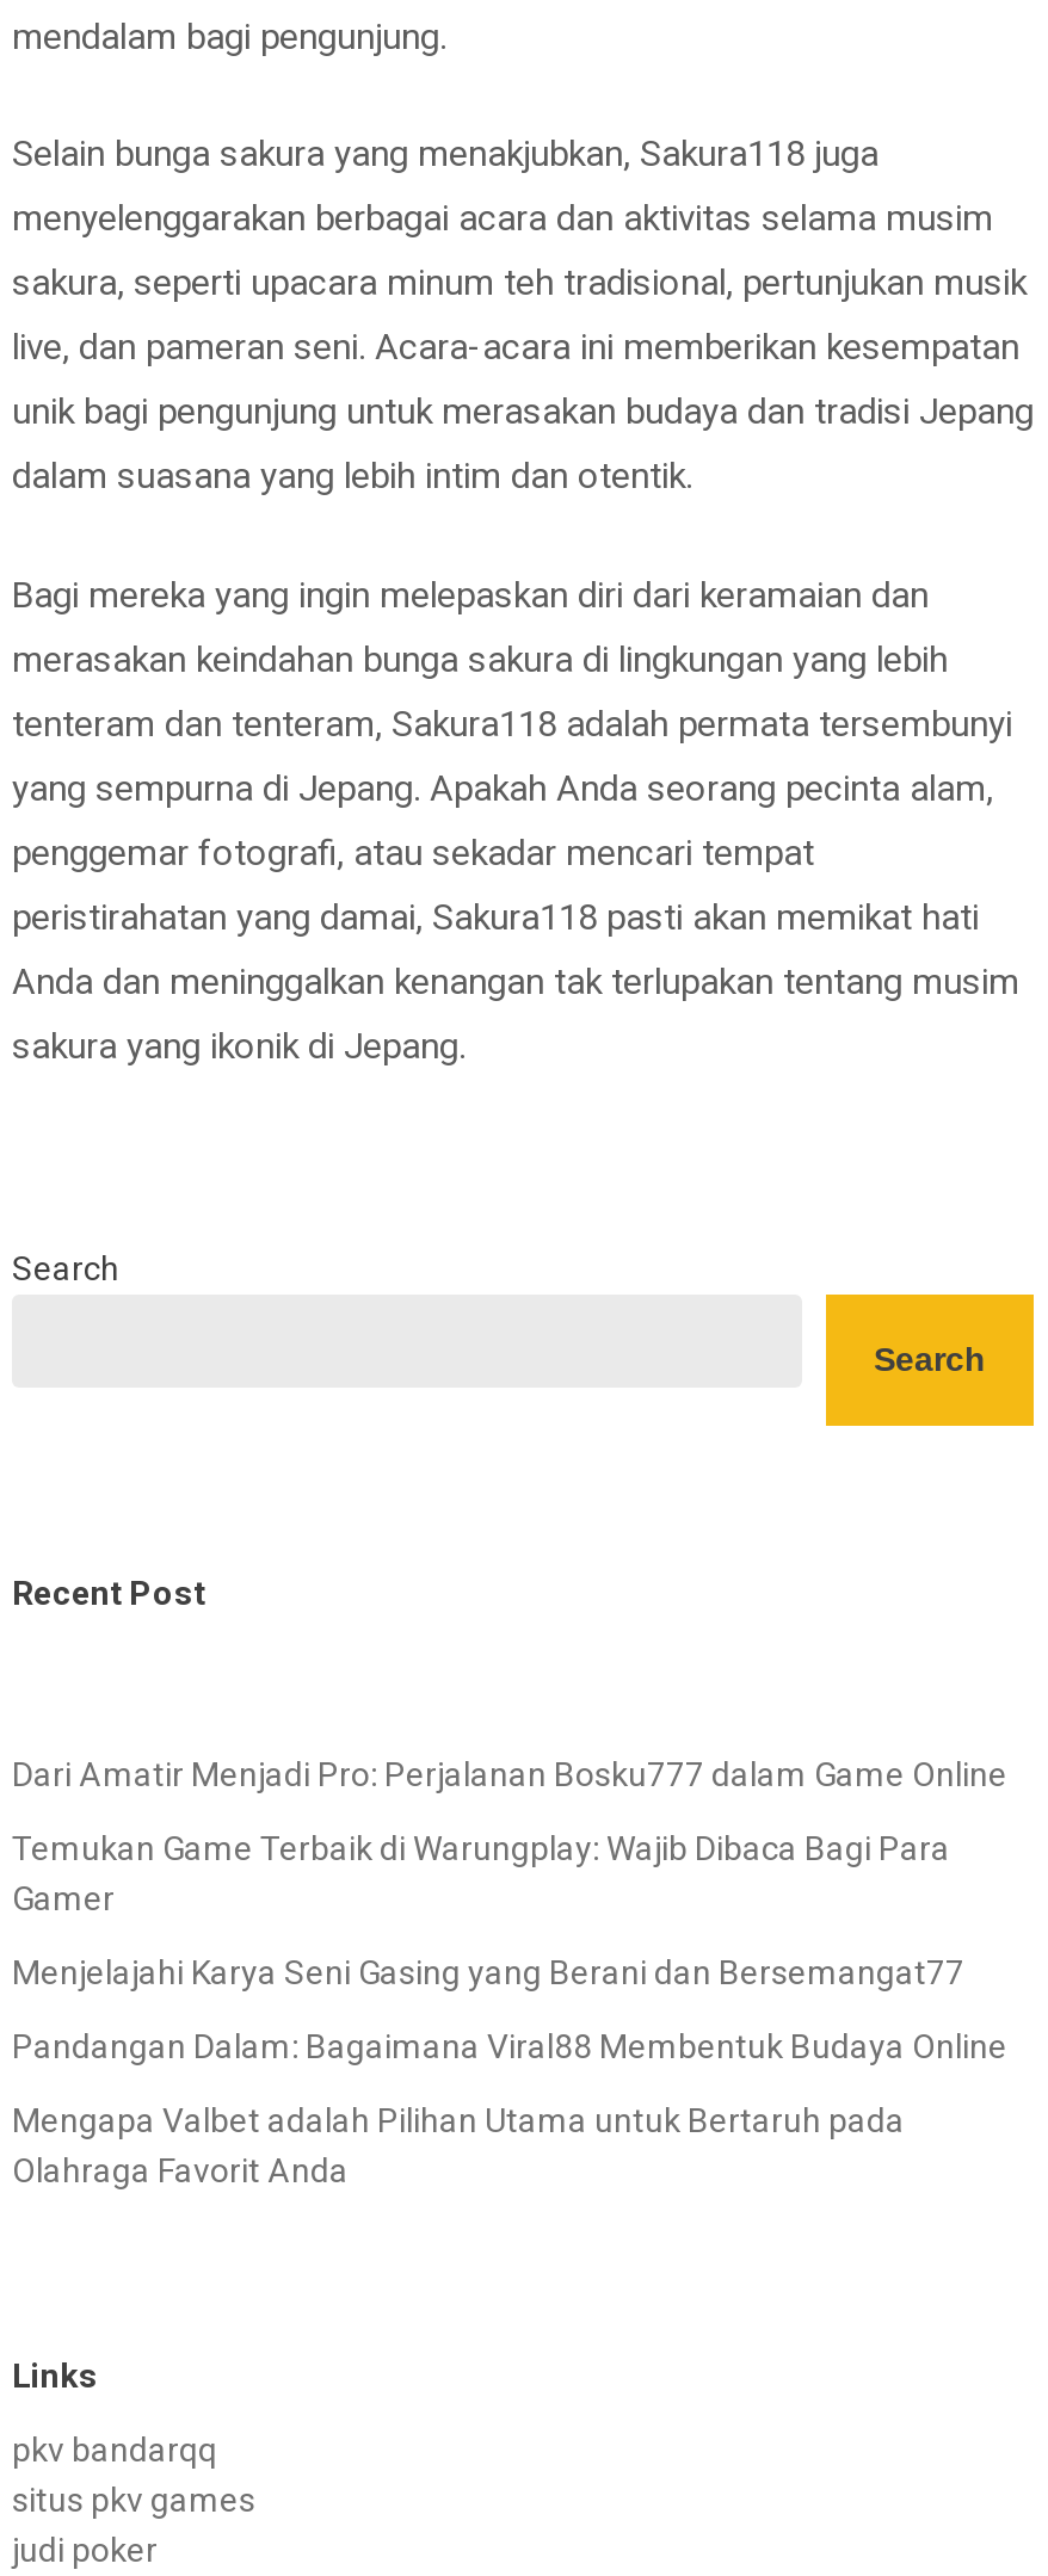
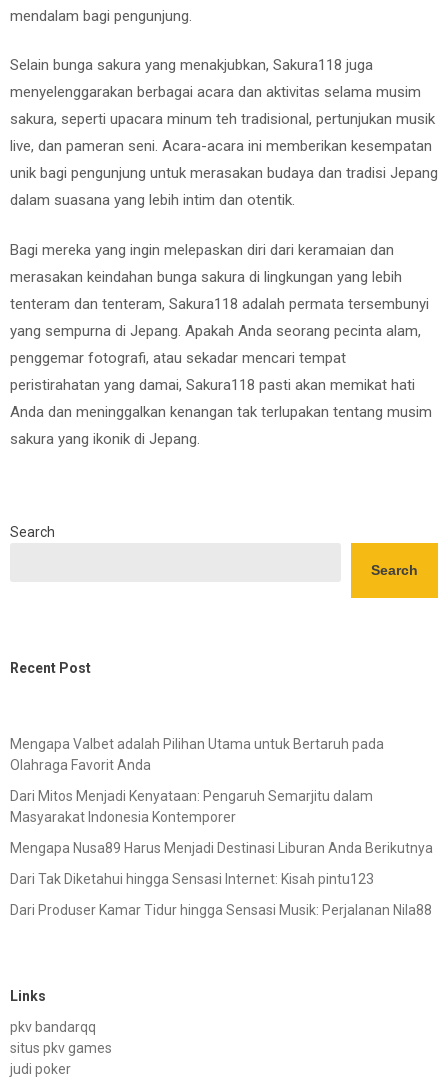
- Dari Amatir Menjadi Pro: Perjalanan Bosku777 dalam Game Online
- Temukan Game Terbaik di Warungplay: Wajib Dibaca Bagi Para
- Gamer
- Menjelajahi Karya Seni Gasing yang Berani dan Bersemangat77
- Pandangan Dalam: Bagaimana Viral88 Membentuk Budaya Online

moved up: Mengapa Valbet adalah Pilihan Utama untuk Bertaruh pada | Olahraga Favorit Anda

+ Dari Mitos Menjadi Kenyataan: Pengaruh Semarjitu dalam
+ Masyarakat Indonesia Kontemporer
+ Mengapa Nusa89 Harus Menjadi Destinasi Liburan Anda Berikutnya
+ Dari Tak Diketahui hingga Sensasi Internet: Kisah pintu123
+ Dari Produser Kamar Tidur hingga Sensasi Musik: Perjalanan Nila88
